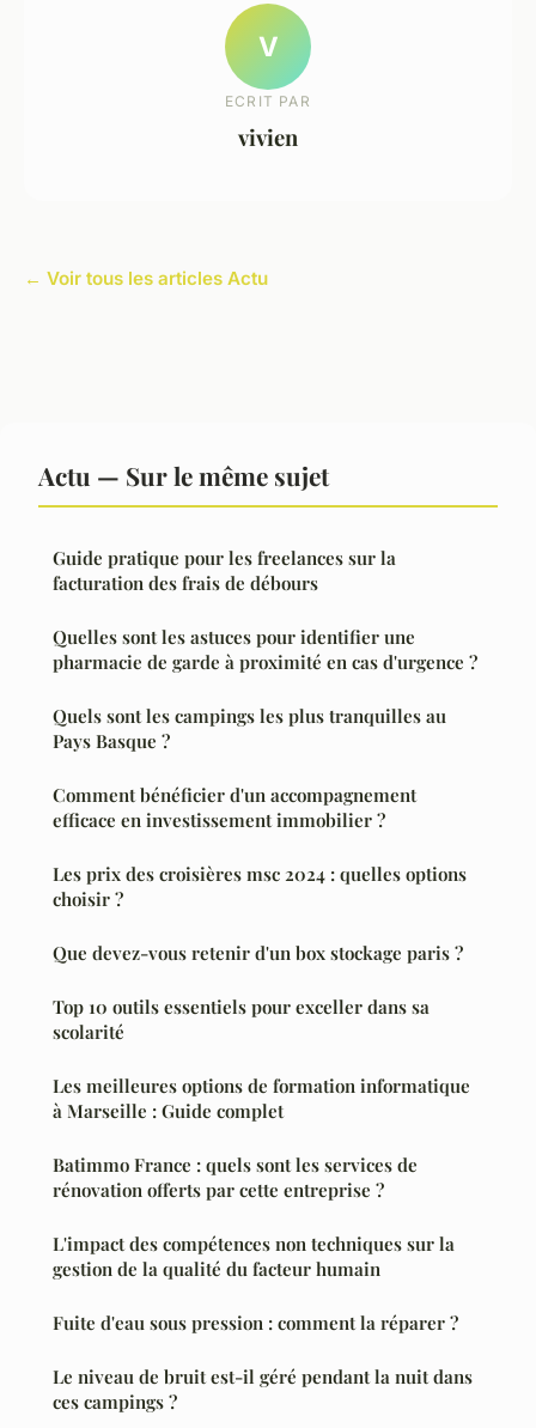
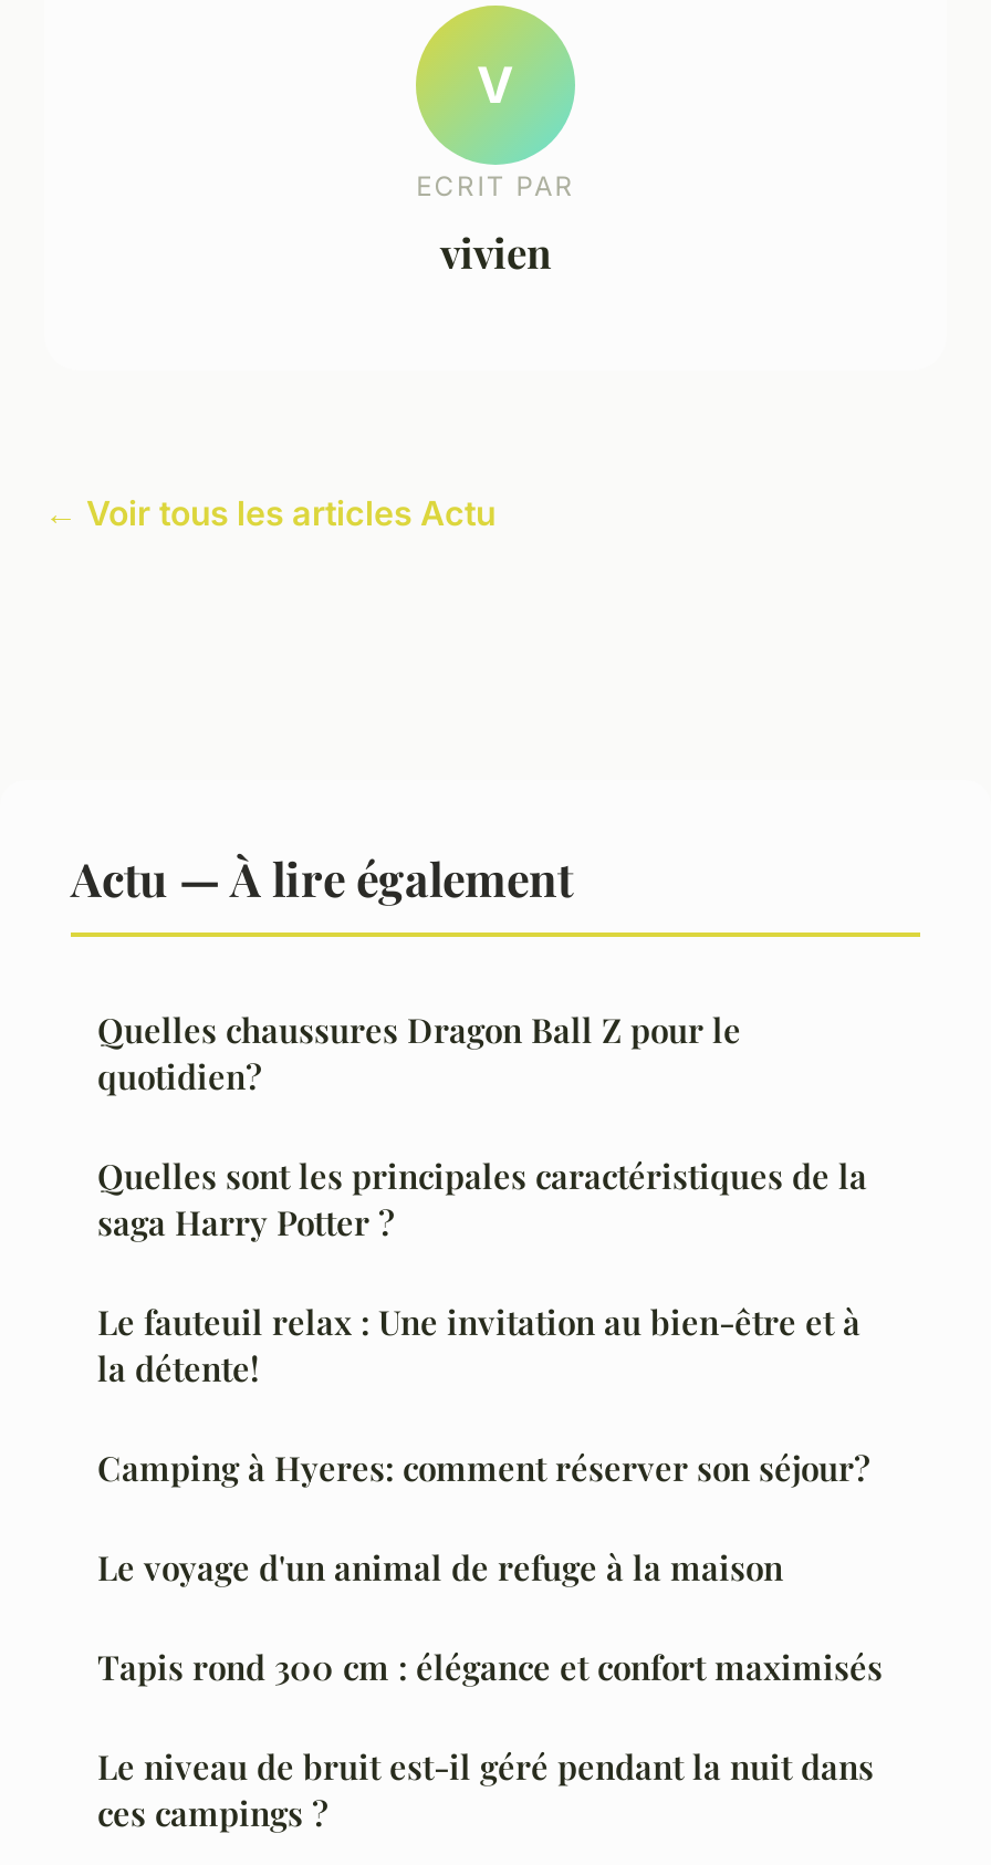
- Actu — Sur le même sujet
- Guide pratique pour les freelances sur la
- facturation des frais de débours
- Quelles sont les astuces pour identifier une
- pharmacie de garde à proximité en cas d'urgence ?
- Quels sont les campings les plus tranquilles au
- Pays Basque ?
- Comment bénéficier d'un accompagnement
- efficace en investissement immobilier ?
- Les prix des croisières msc 2024 : quelles options
- choisir ?
- Que devez-vous retenir d'un box stockage paris ?
- Top 10 outils essentiels pour exceller dans sa
- scolarité
- Les meilleures options de formation informatique
- à Marseille : Guide complet
- Batimmo France : quels sont les services de
- rénovation offerts par cette entreprise ?
- L'impact des compétences non techniques sur la
- gestion de la qualité du facteur humain
- Fuite d'eau sous pression : comment la réparer ?
+ Actu — À lire également
+ Quelles chaussures Dragon Ball Z pour le
+ quotidien?
+ Quelles sont les principales caractéristiques de la
+ saga Harry Potter ?
+ Le fauteuil relax : Une invitation au bien-être et à
+ la détente!
+ Camping à Hyeres: comment réserver son séjour?
+ Le voyage d'un animal de refuge à la maison
+ Tapis rond 300 cm : élégance et confort maximisés
